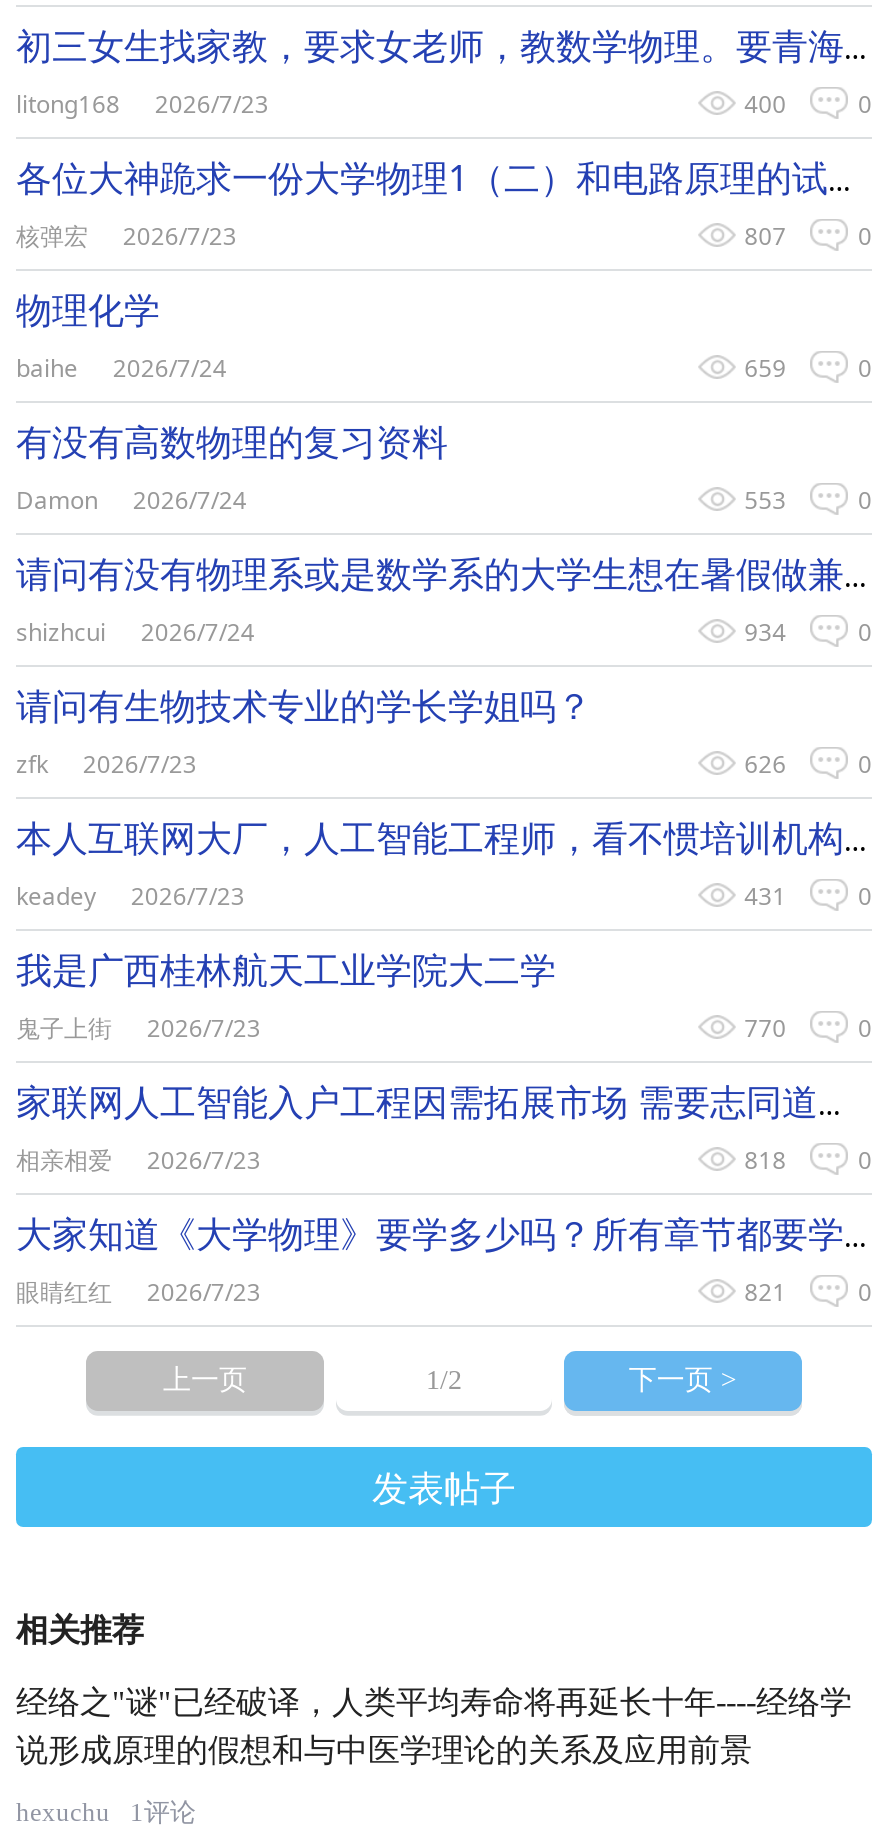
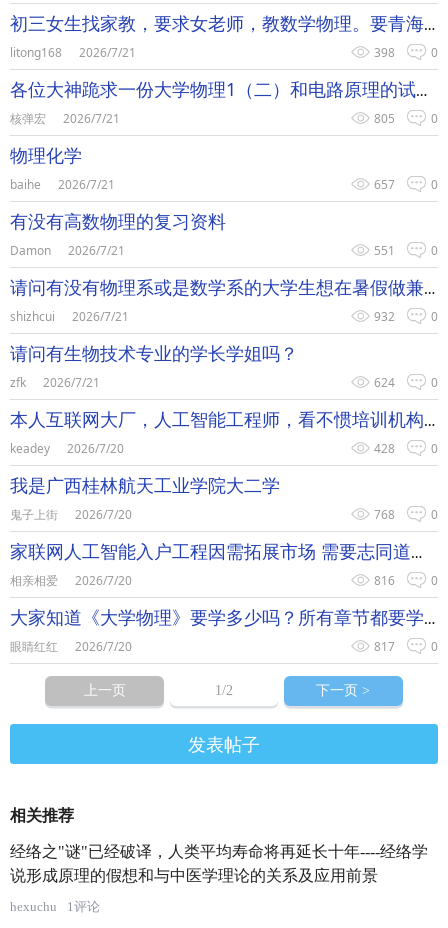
- litong168 2026/7/23
+ litong168 2026/7/21

- 400
+ 398

- 核弹宏 2026/7/23
+ 核弹宏 2026/7/21

- 807
+ 805

- baihe 2026/7/24
+ baihe 2026/7/21

- 659
+ 657

- Damon 2026/7/24
+ Damon 2026/7/21

- 553
+ 551

- shizhcui 2026/7/24
+ shizhcui 2026/7/21

- 934
+ 932

- zfk 2026/7/23
+ zfk 2026/7/21

- 626
+ 624

- keadey 2026/7/23
+ keadey 2026/7/20

- 431
+ 428

- 鬼子上街 2026/7/23
+ 鬼子上街 2026/7/20

- 770
+ 768

- 相亲相爱 2026/7/23
+ 相亲相爱 2026/7/20

- 818
+ 816

- 眼睛红红 2026/7/23
+ 眼睛红红 2026/7/20

- 821
+ 817
